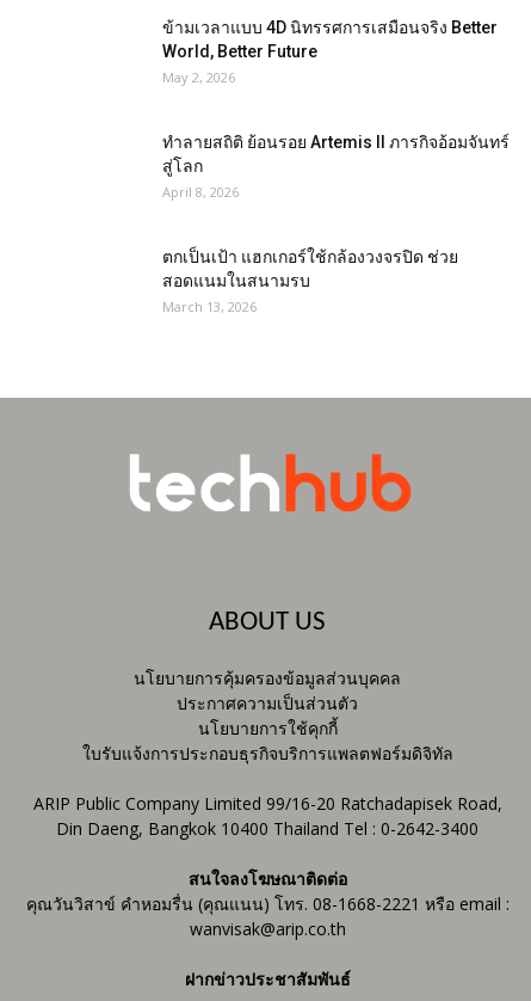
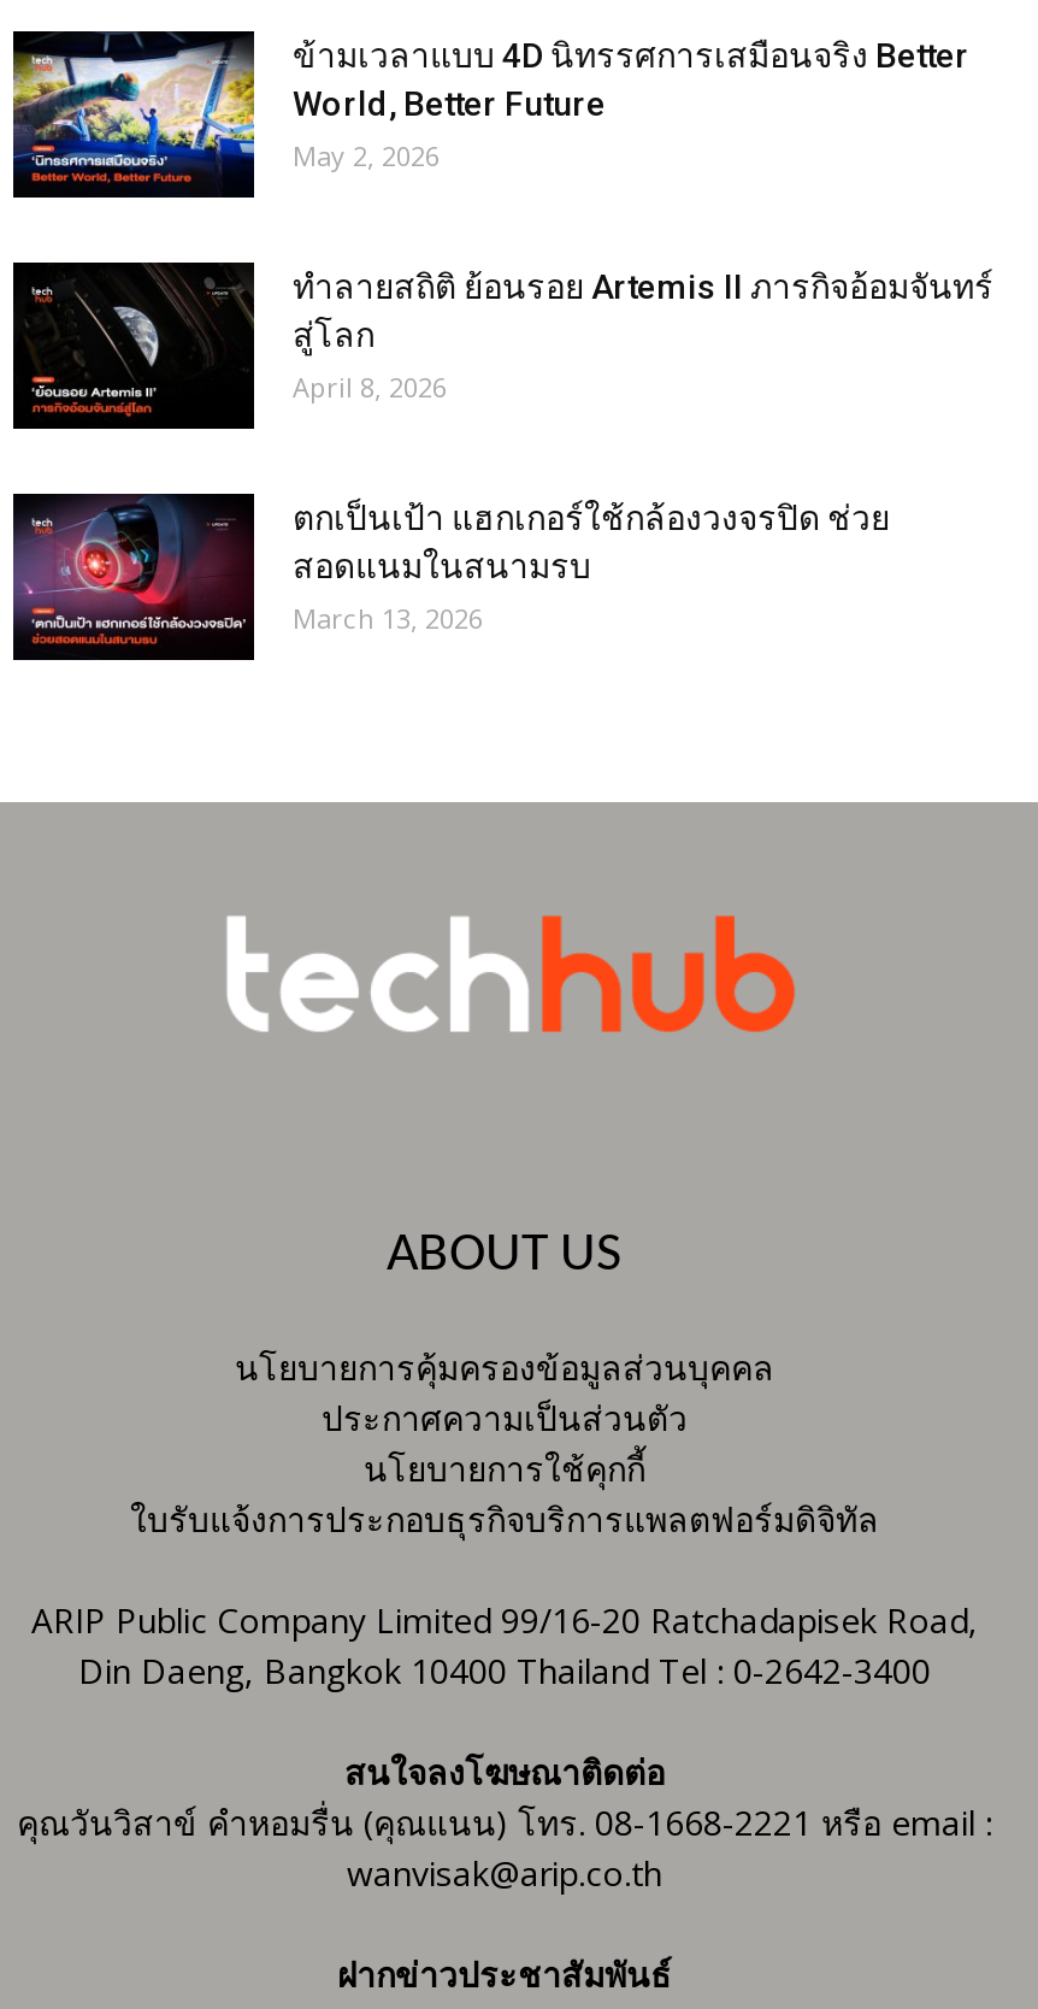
+ [image]

+ [image]

+ [image]
